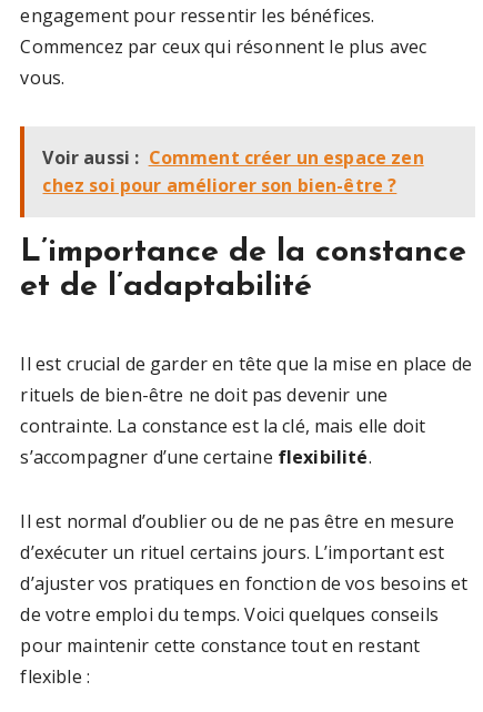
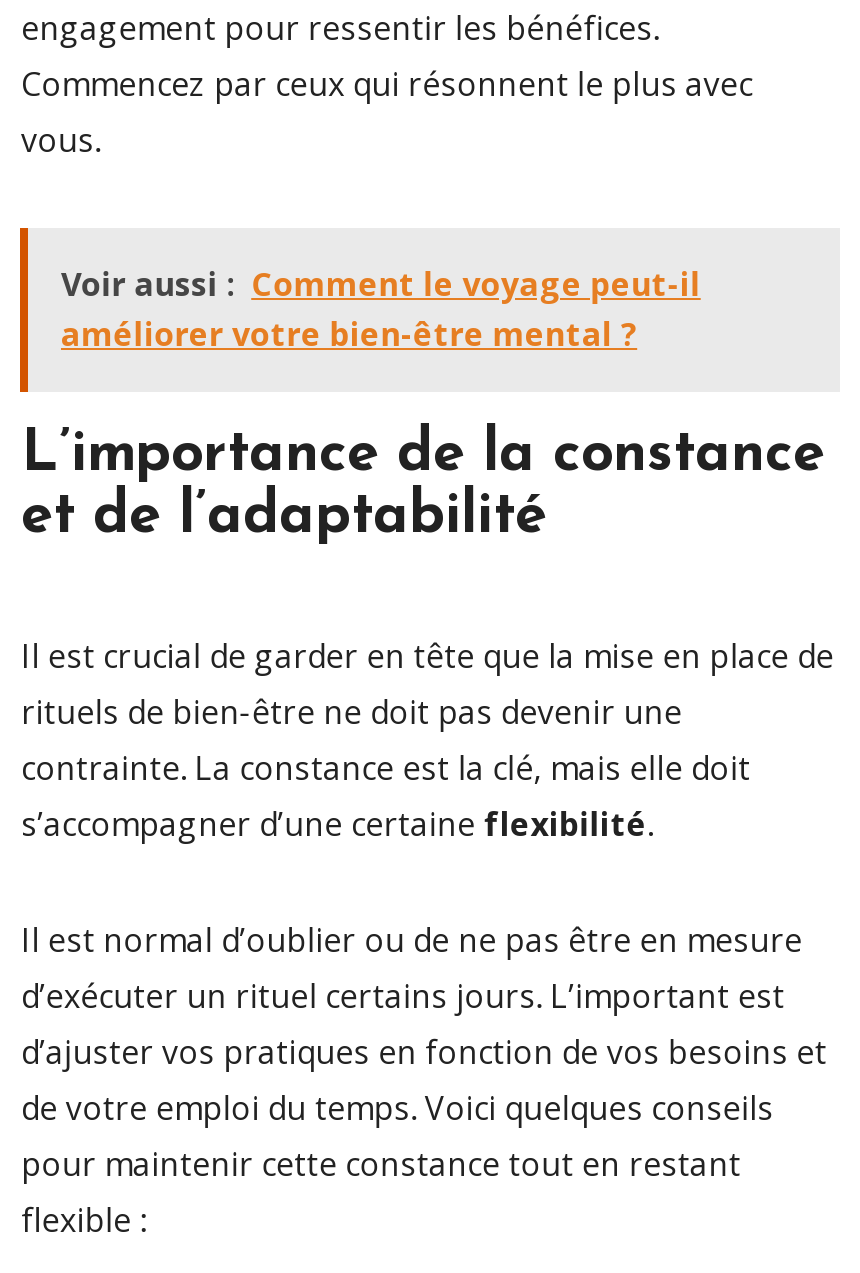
- Voir aussi : Comment créer un espace zen
- chez soi pour améliorer son bien-être ?
+ Voir aussi : Comment le voyage peut-il
+ améliorer votre bien-être mental ?
